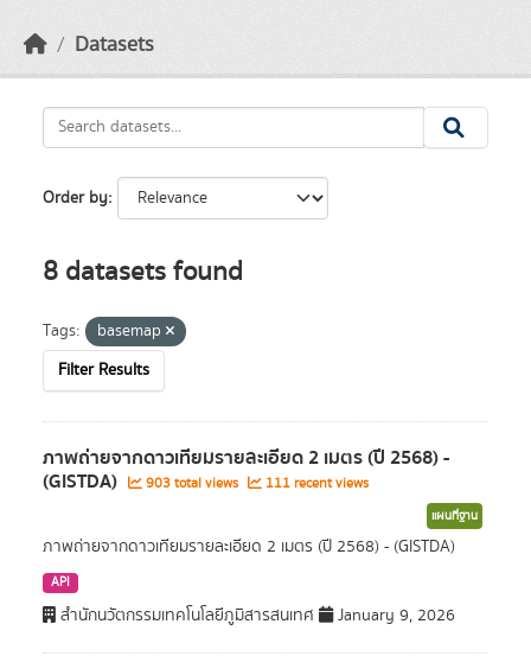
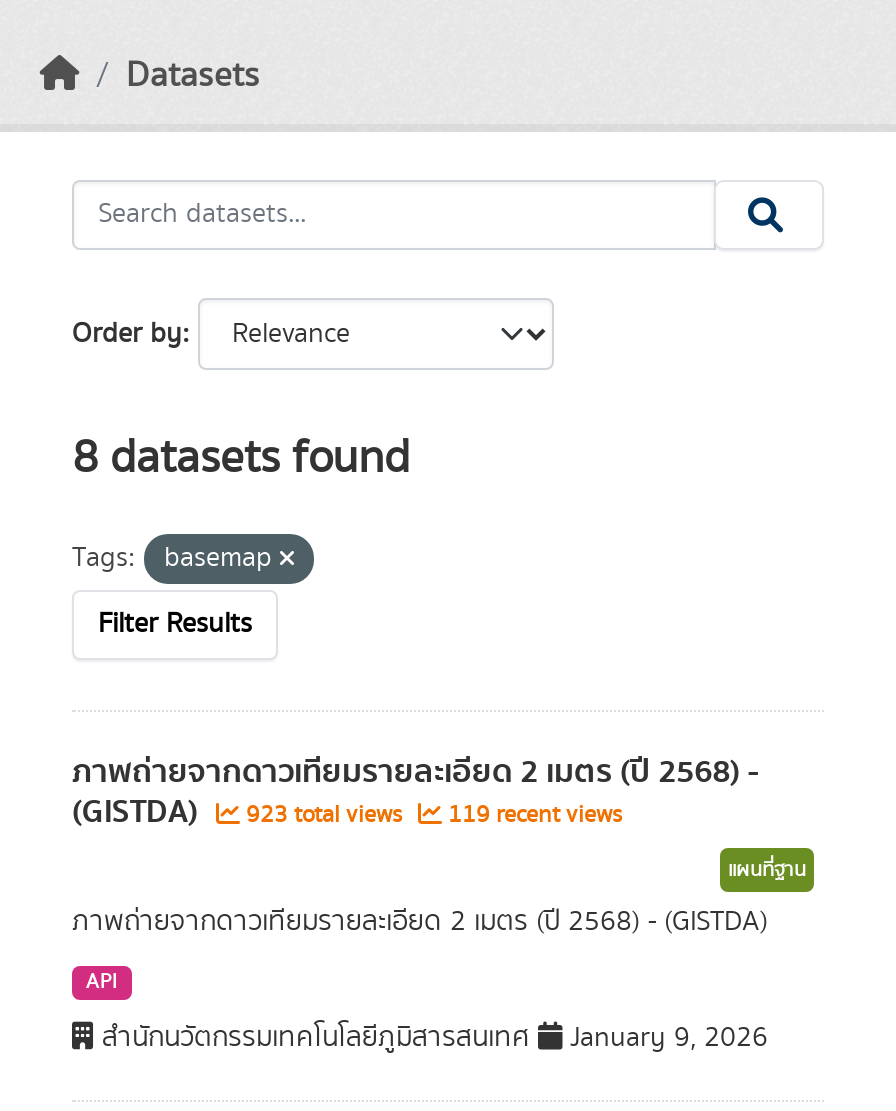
- 903 total views
+ 923 total views

- 111 recent views
+ 119 recent views
